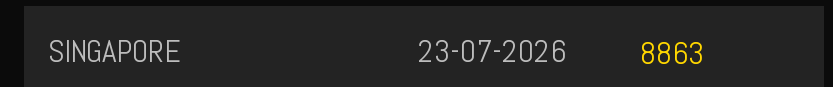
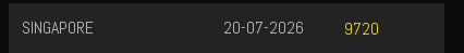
- 23-07-2026
+ 20-07-2026

- 8863
+ 9720
